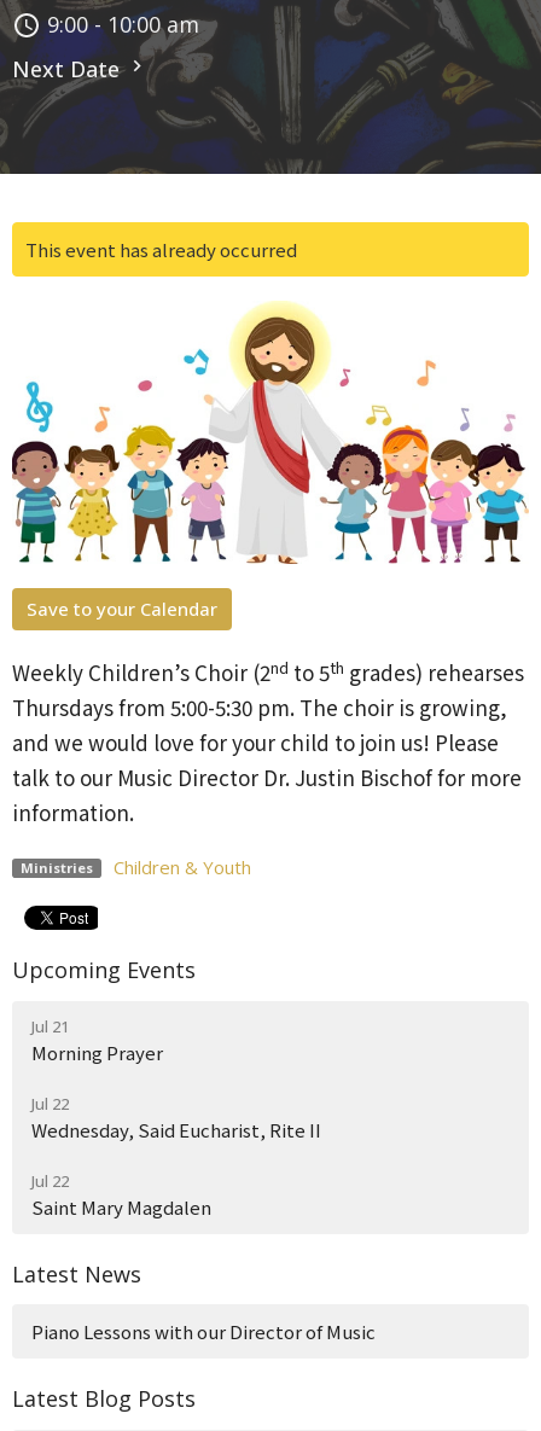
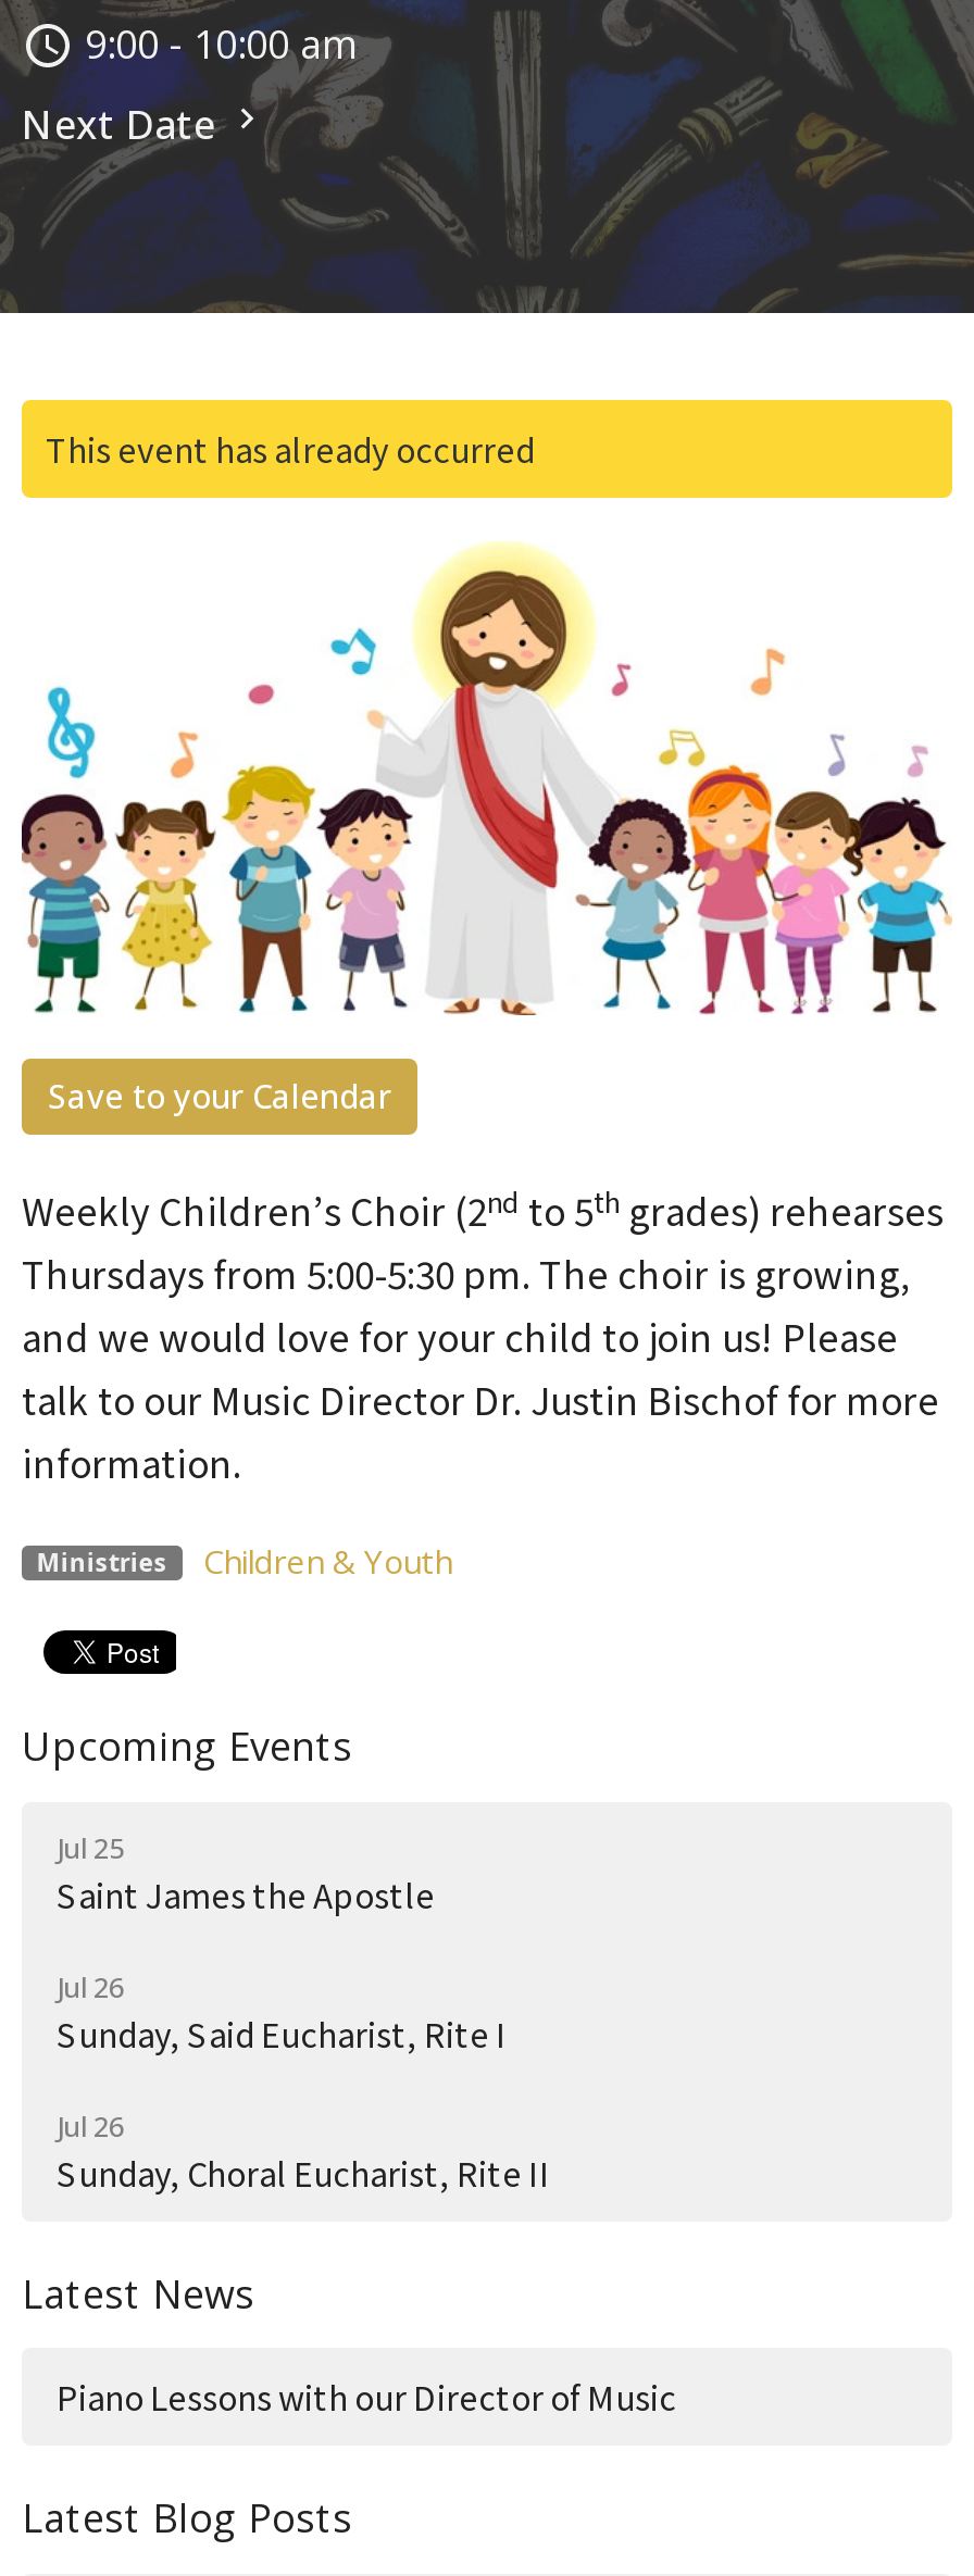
- Jul 21
- Morning Prayer
+ Jul 25
+ Saint James the Apostle

- Jul 22
- Wednesday, Said Eucharist, Rite II
+ Jul 26
+ Sunday, Said Eucharist, Rite I

- Jul 22
- Saint Mary Magdalen
+ Jul 26
+ Sunday, Choral Eucharist, Rite II
